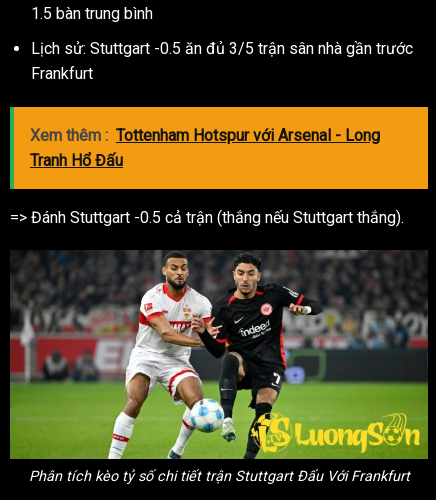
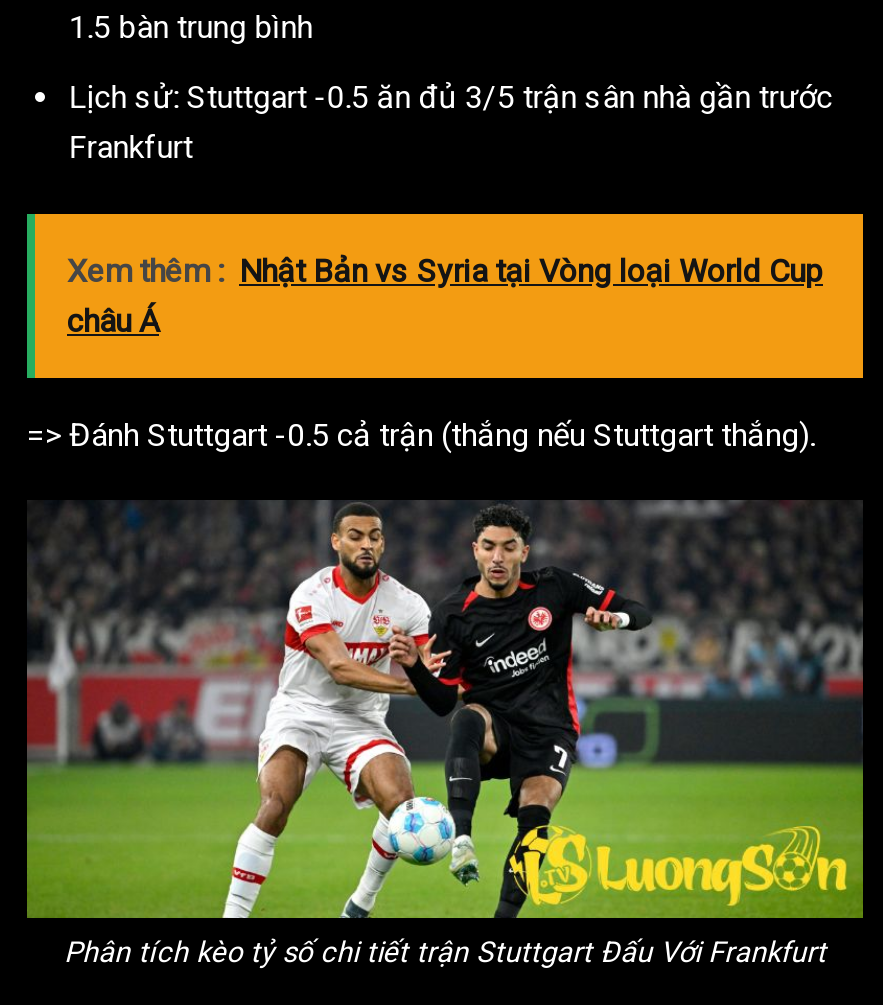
- Xem thêm : Tottenham Hotspur với Arsenal - Long
- Tranh Hổ Đấu
+ Xem thêm : Nhật Bản vs Syria tại Vòng loại World Cup
+ châu Á
